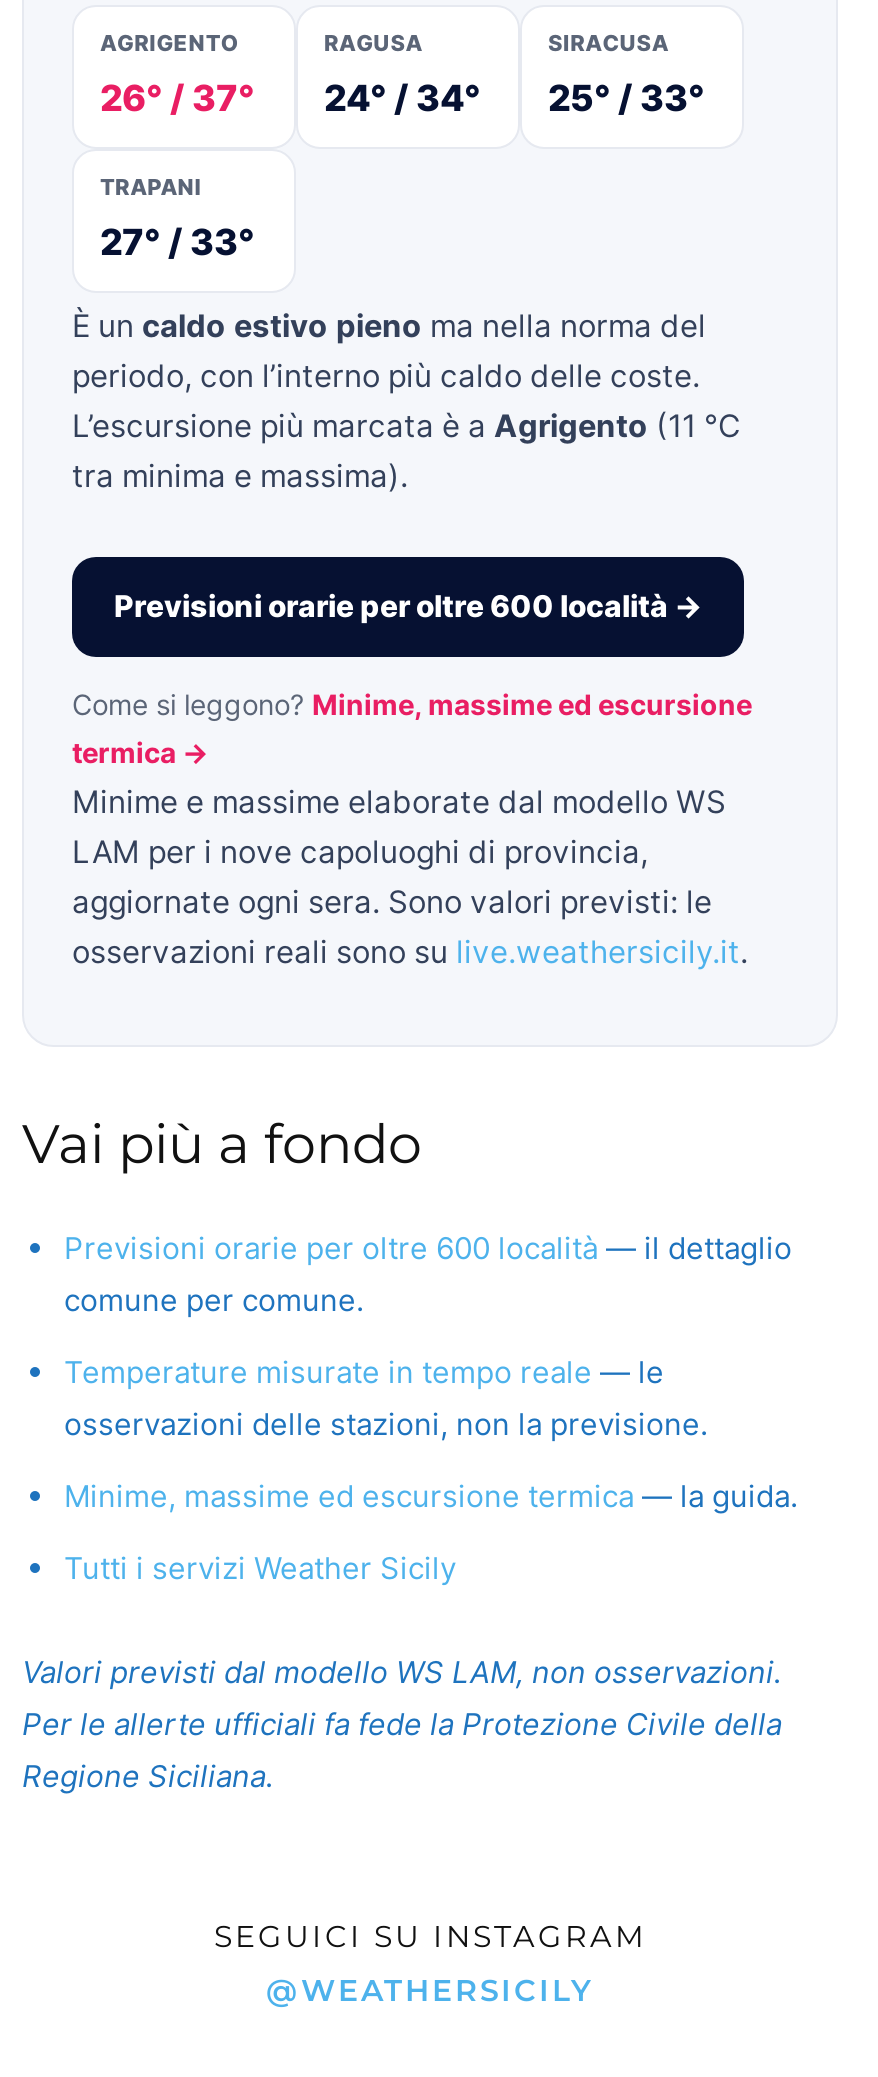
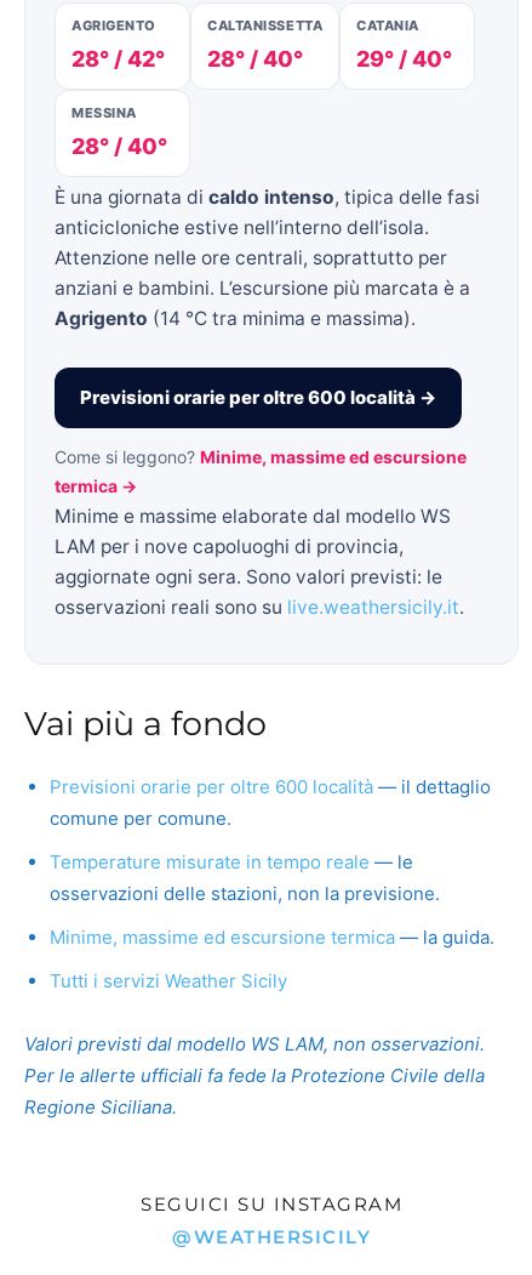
- RAGUSA
+ CALTANISSETTA

- SIRACUSA
+ CATANIA

- 26° / 37°
+ 28° / 42°

- 24° / 34°
+ 28° / 40°

- 25° / 33°
+ 29° / 40°

- TRAPANI
+ MESSINA

- 27° / 33°
+ 28° / 40°

- È un caldo estivo pieno ma nella norma del
- periodo, con l’interno più caldo delle coste.
- L’escursione più marcata è a Agrigento (11 °C
- tra minima e massima).
+ È una giornata di caldo intenso, tipica delle fasi
+ anticicloniche estive nell’interno dell’isola.
+ Attenzione nelle ore centrali, soprattutto per
+ anziani e bambini. L’escursione più marcata è a
+ Agrigento (14 °C tra minima e massima).
